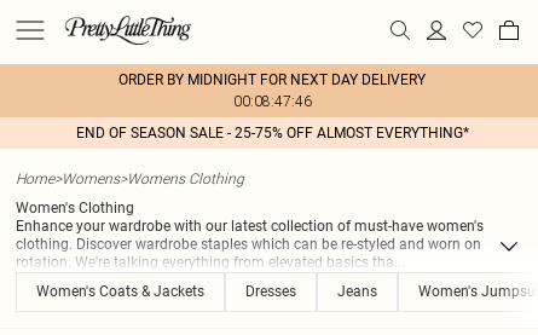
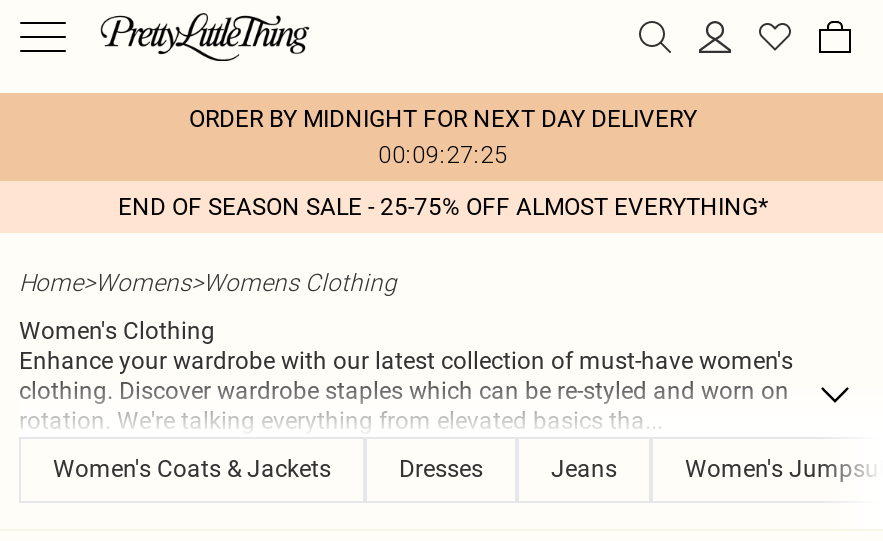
- 00:08:47:46
+ 00:09:27:25
